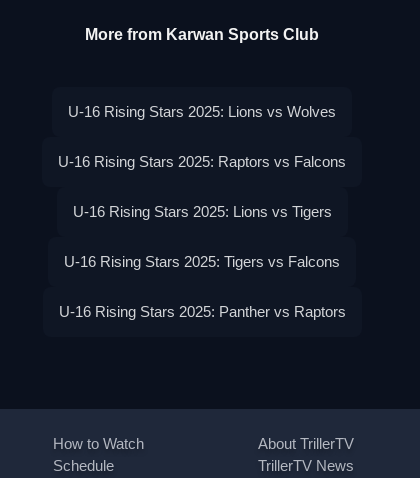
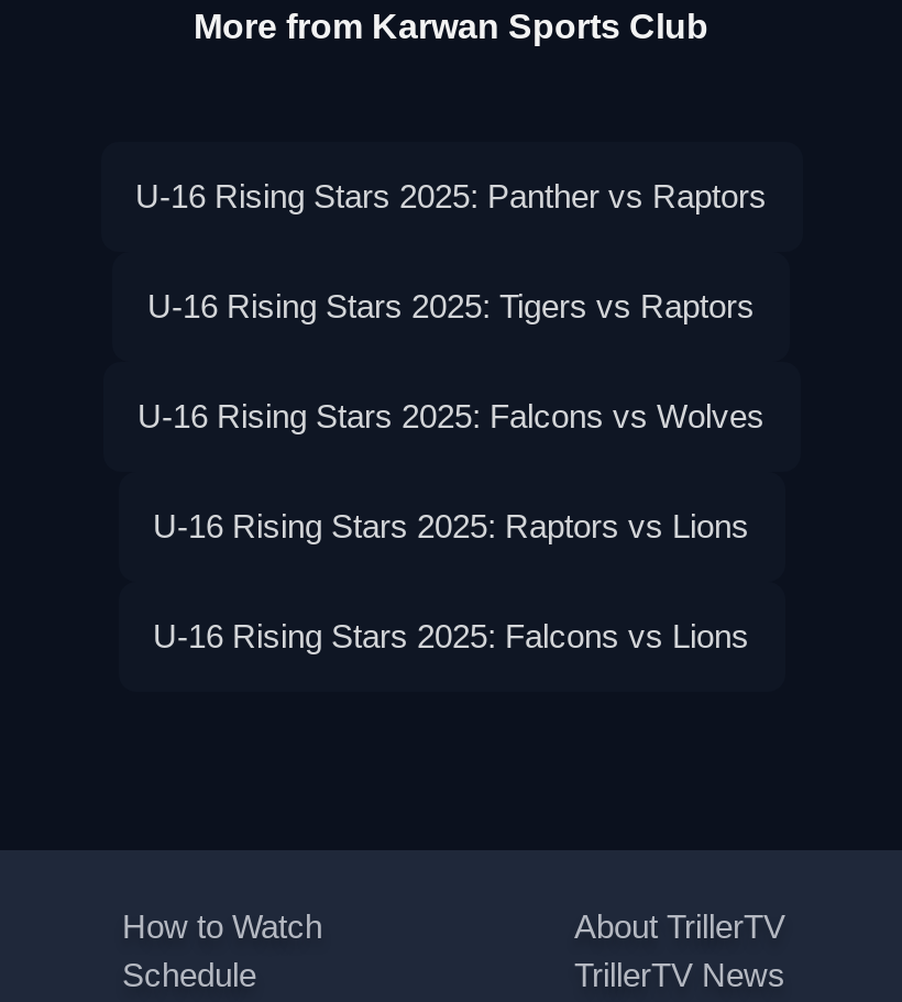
- U-16 Rising Stars 2025: Lions vs Wolves
- U-16 Rising Stars 2025: Raptors vs Falcons
- U-16 Rising Stars 2025: Lions vs Tigers
- U-16 Rising Stars 2025: Tigers vs Falcons

moved up: U-16 Rising Stars 2025: Panther vs Raptors

+ U-16 Rising Stars 2025: Tigers vs Raptors
+ U-16 Rising Stars 2025: Falcons vs Wolves
+ U-16 Rising Stars 2025: Raptors vs Lions
+ U-16 Rising Stars 2025: Falcons vs Lions
